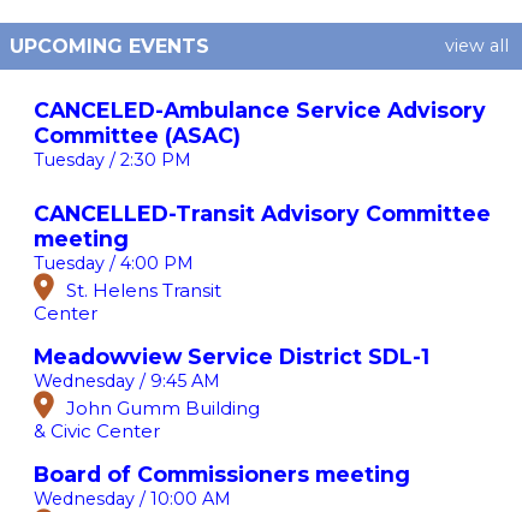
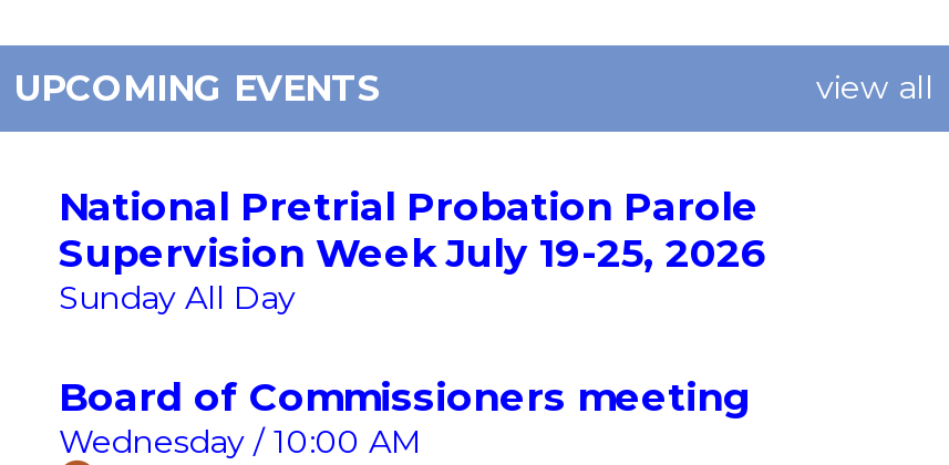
- CANCELED-Ambulance Service Advisory
- Committee (ASAC)
- Tuesday / 2:30 PM
- CANCELLED-Transit Advisory Committee
- meeting
- Tuesday / 4:00 PM
- St. Helens Transit
- Center
- Meadowview Service District SDL-1
- Wednesday / 9:45 AM
- John Gumm Building
- & Civic Center
+ National Pretrial Probation Parole
+ Supervision Week July 19-25, 2026
+ Sunday All Day
